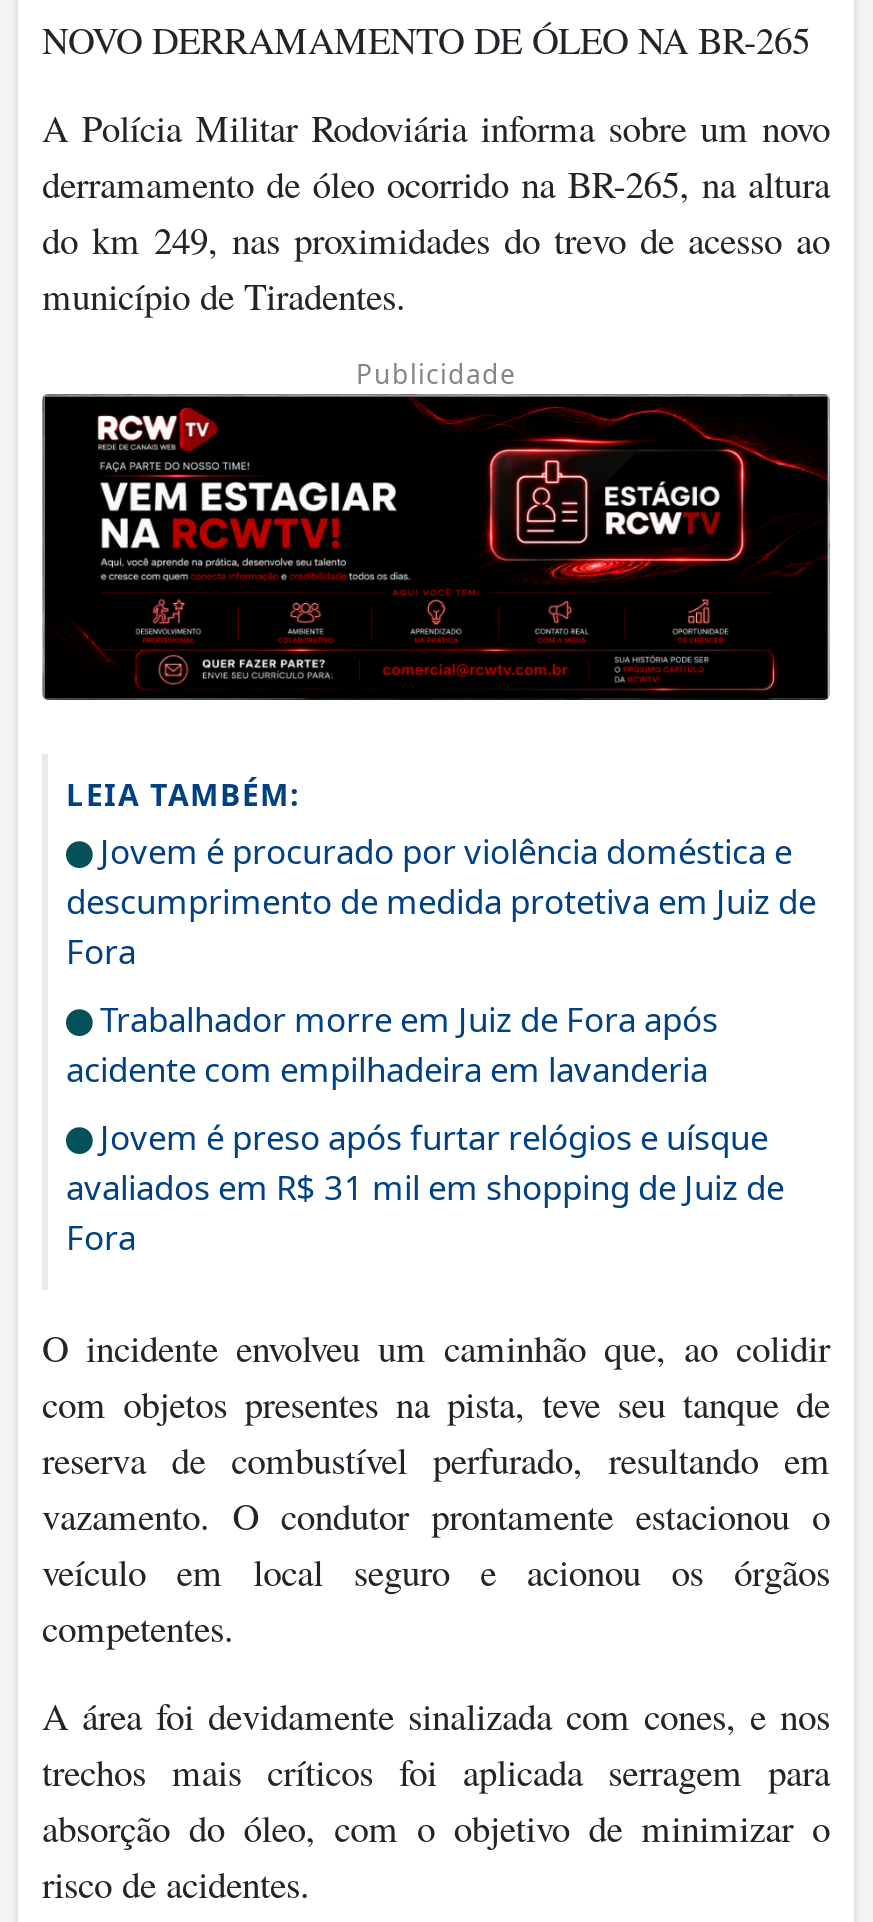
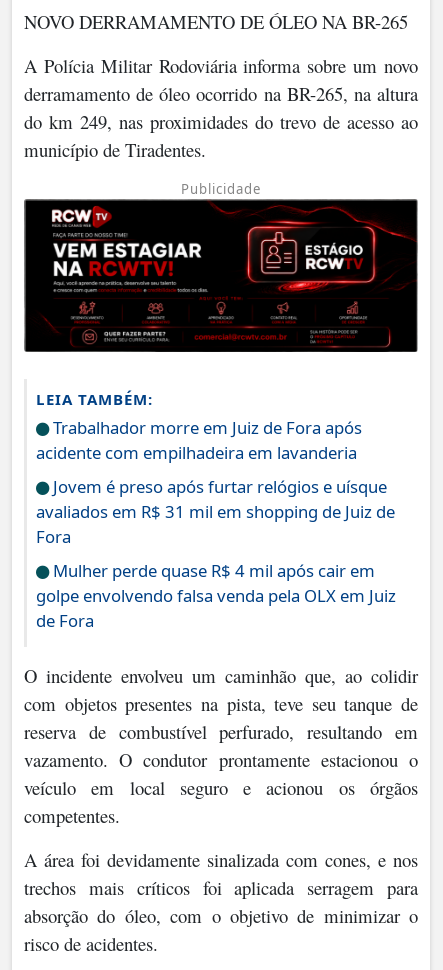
- Jovem é procurado por violência doméstica e
- descumprimento de medida protetiva em Juiz de
- Fora

moved up: Trabalhador morre em Juiz de Fora após | acidente com empilhadeira em lavanderia | Jovem é preso após furtar relógios e uísque | avaliados em R$ 31 mil em shopping de Juiz de | Fora

+ Mulher perde quase R$ 4 mil após cair em
+ golpe envolvendo falsa venda pela OLX em Juiz
+ de Fora
